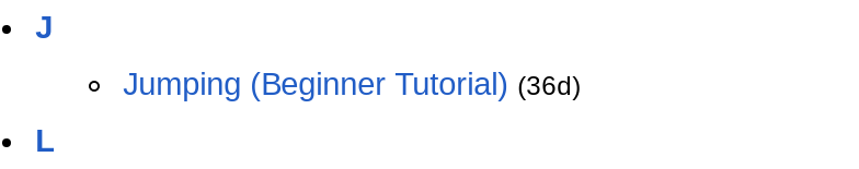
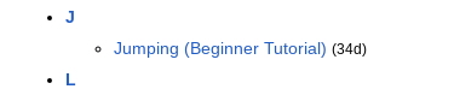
- Jumping (Beginner Tutorial) (36d)
+ Jumping (Beginner Tutorial) (34d)
